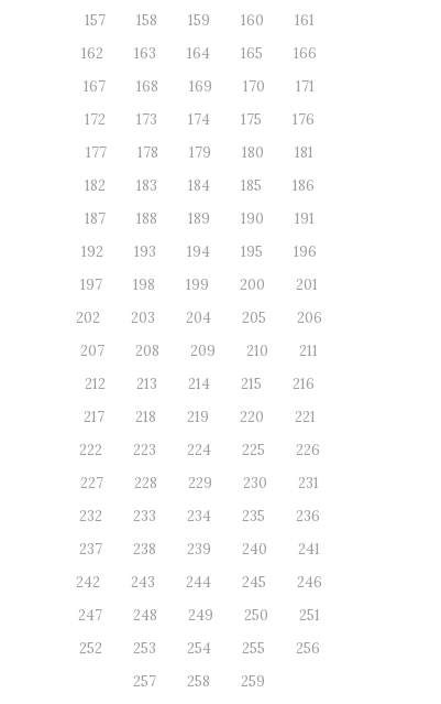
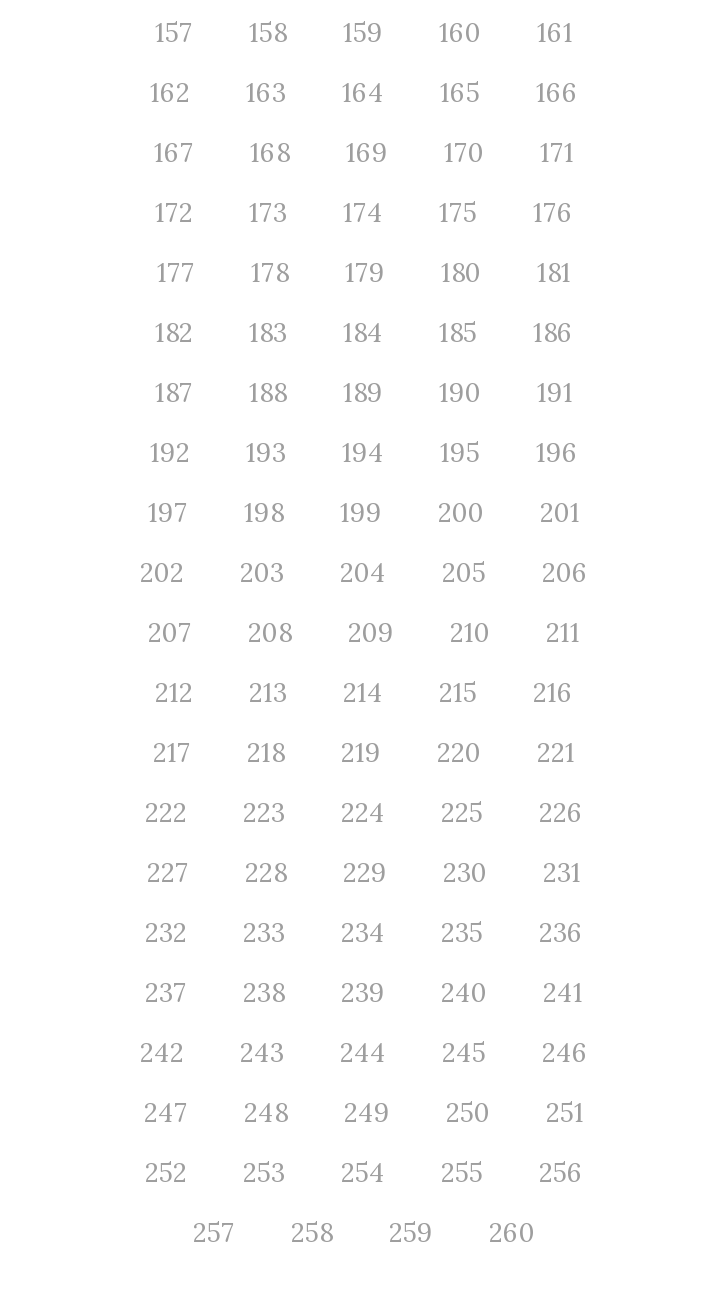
+ 260
